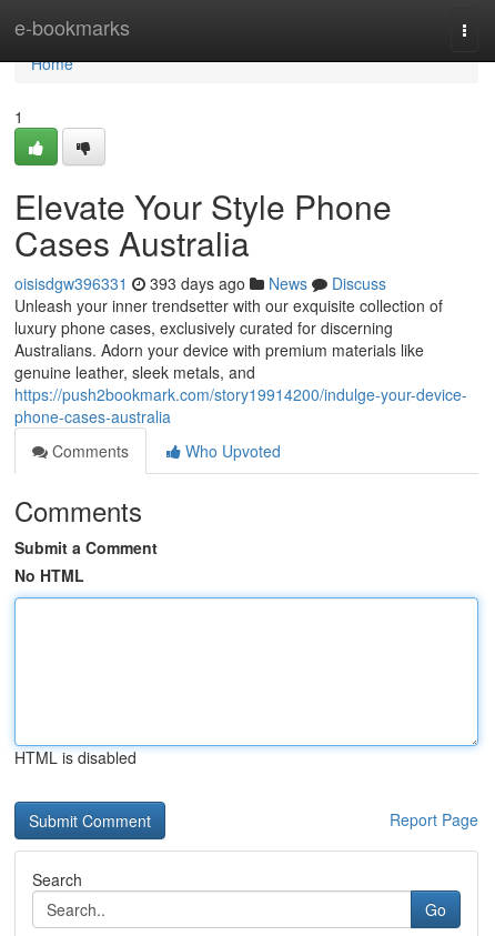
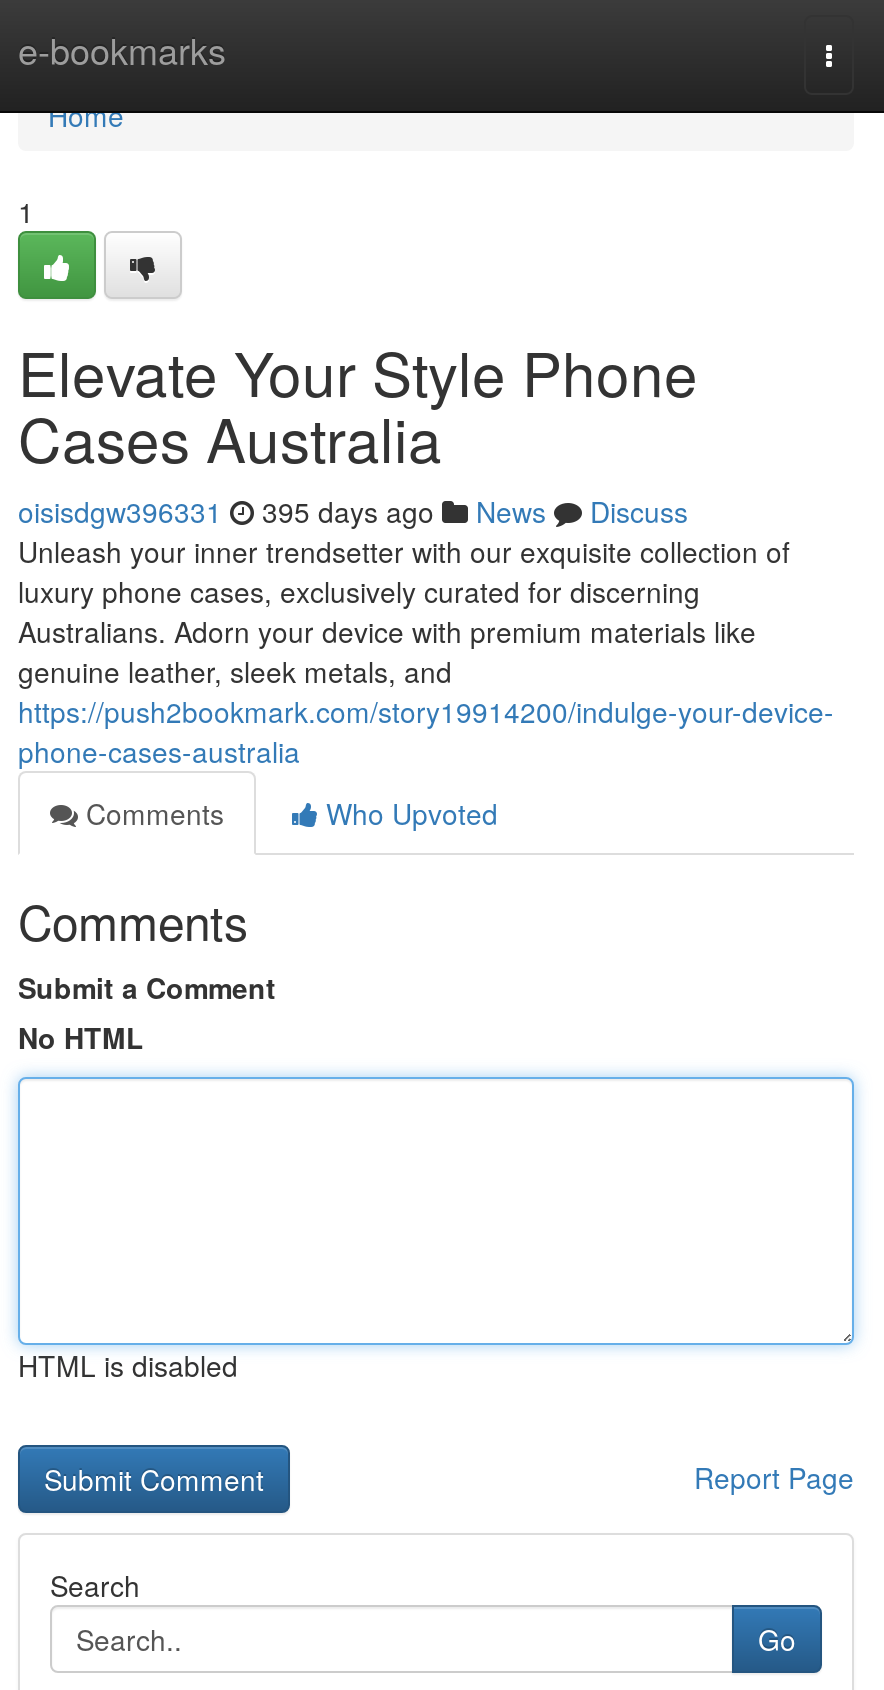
- oisisdgw396331 393 days ago News Discuss
+ oisisdgw396331 395 days ago News Discuss
